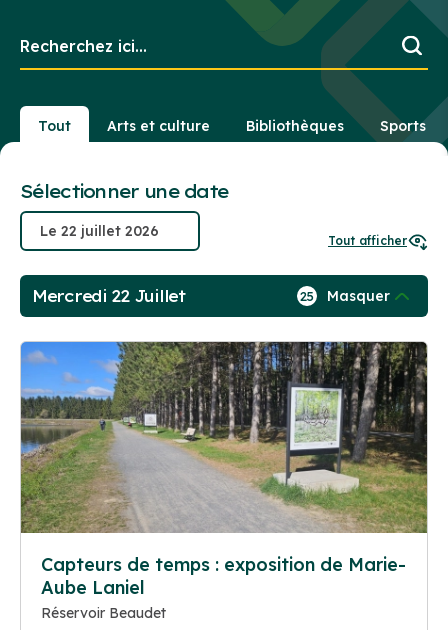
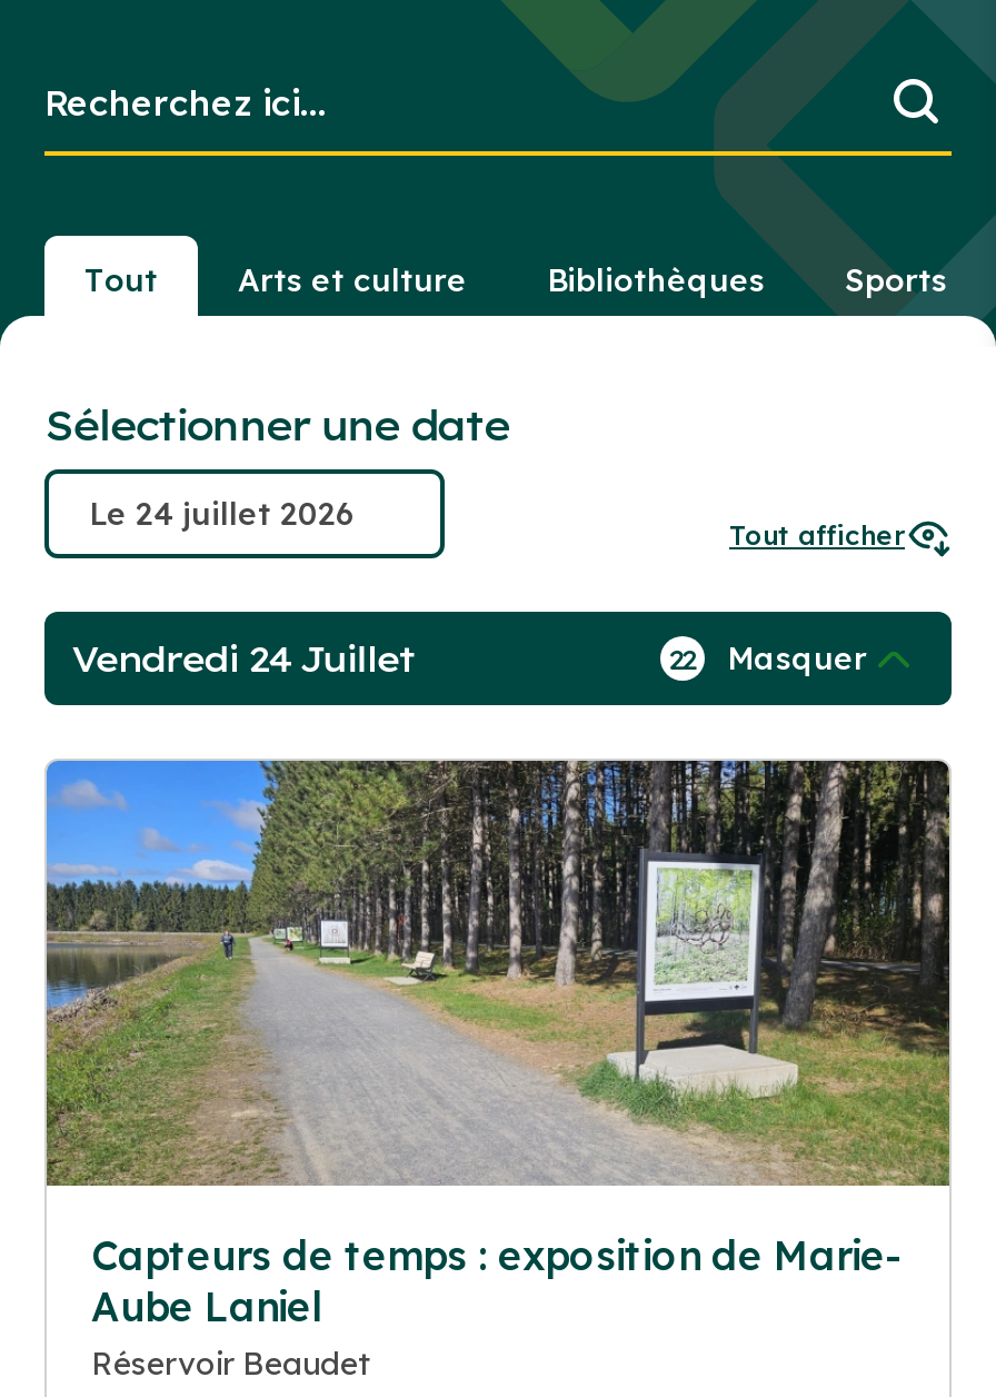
- Mercredi 22 Juillet
+ Vendredi 24 Juillet

- 25 Masquer
+ 22 Masquer
